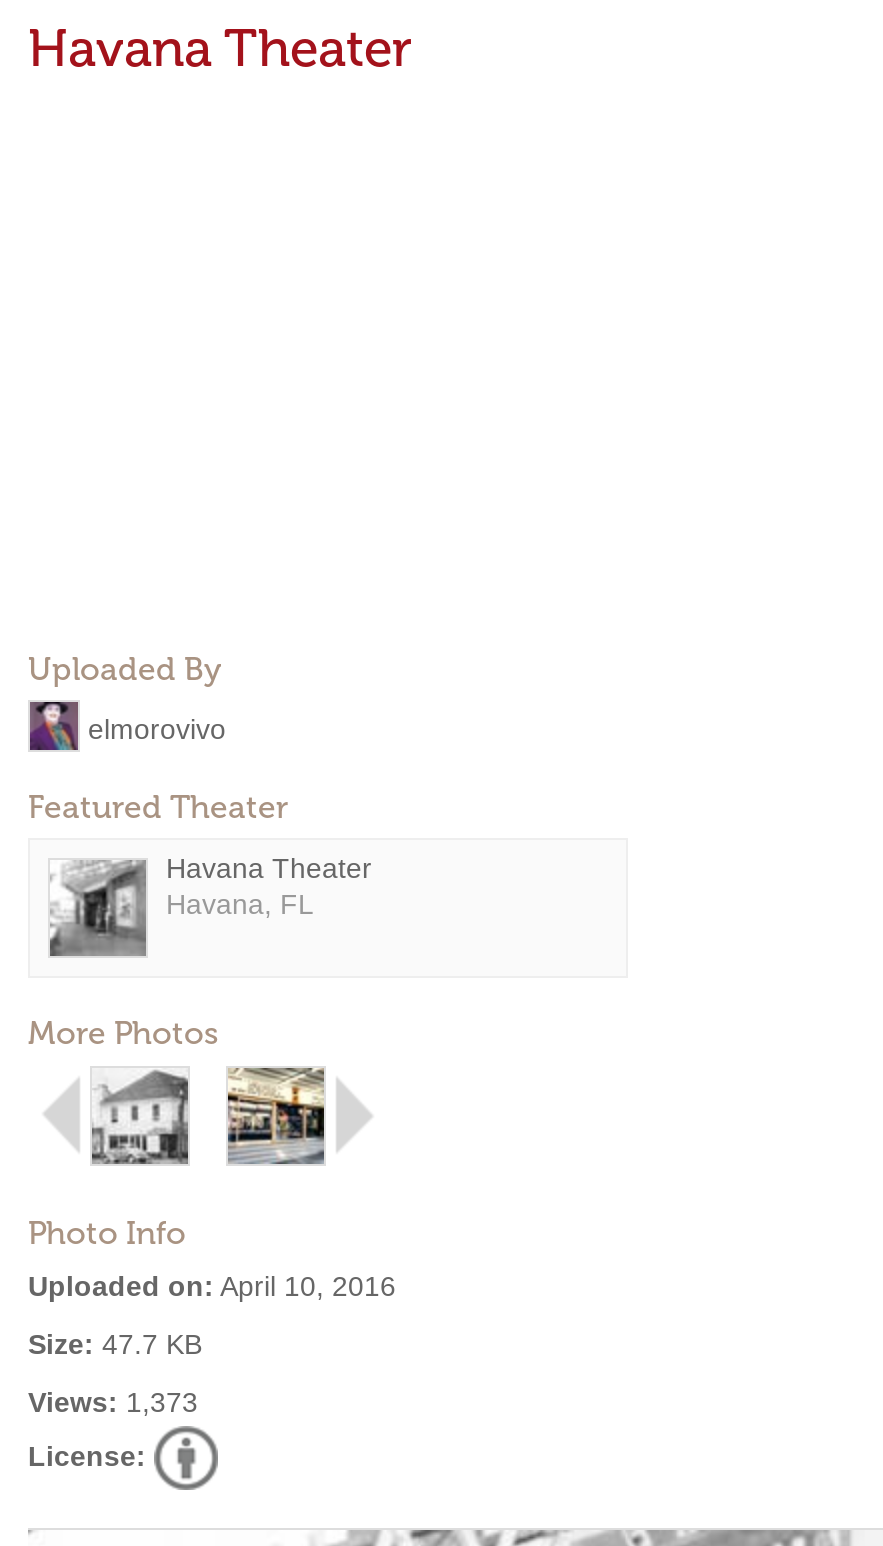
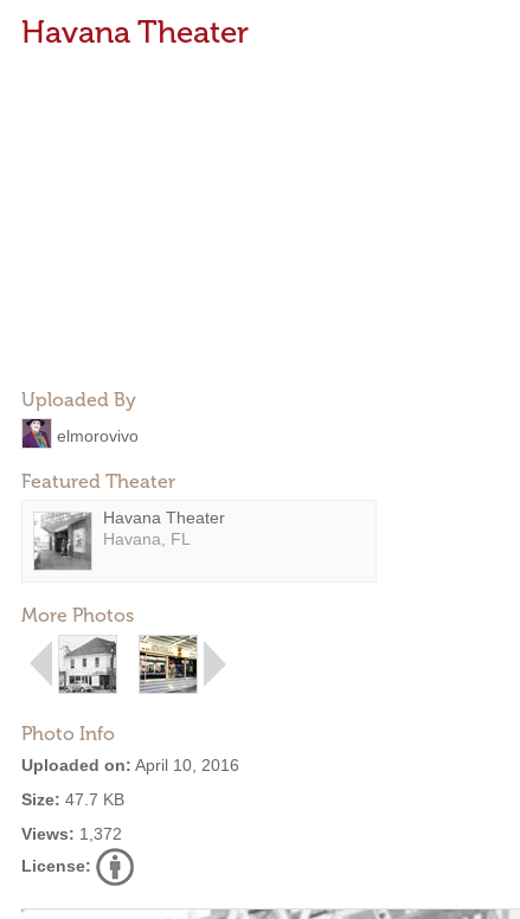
- Views: 1,373
+ Views: 1,372
